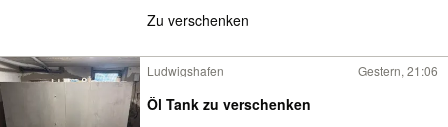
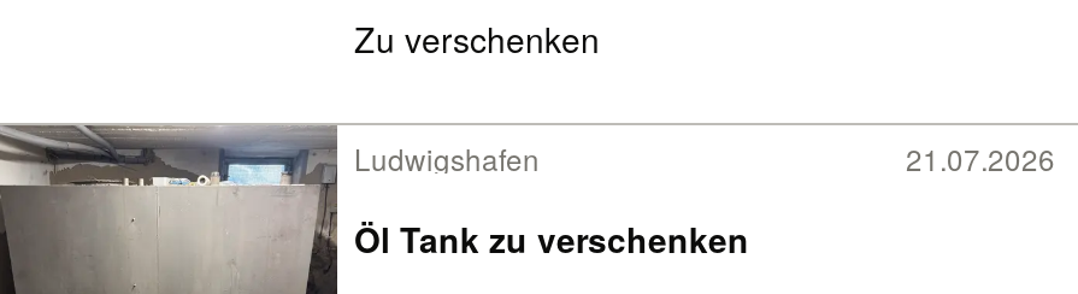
- Gestern, 21:06
+ 21.07.2026
